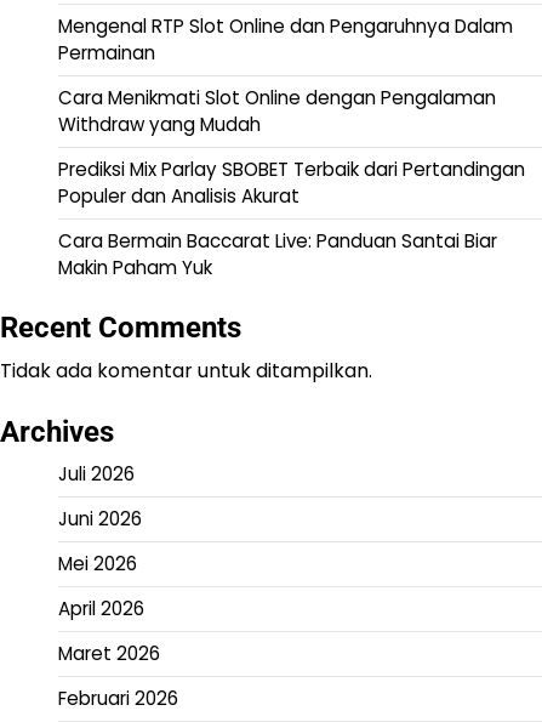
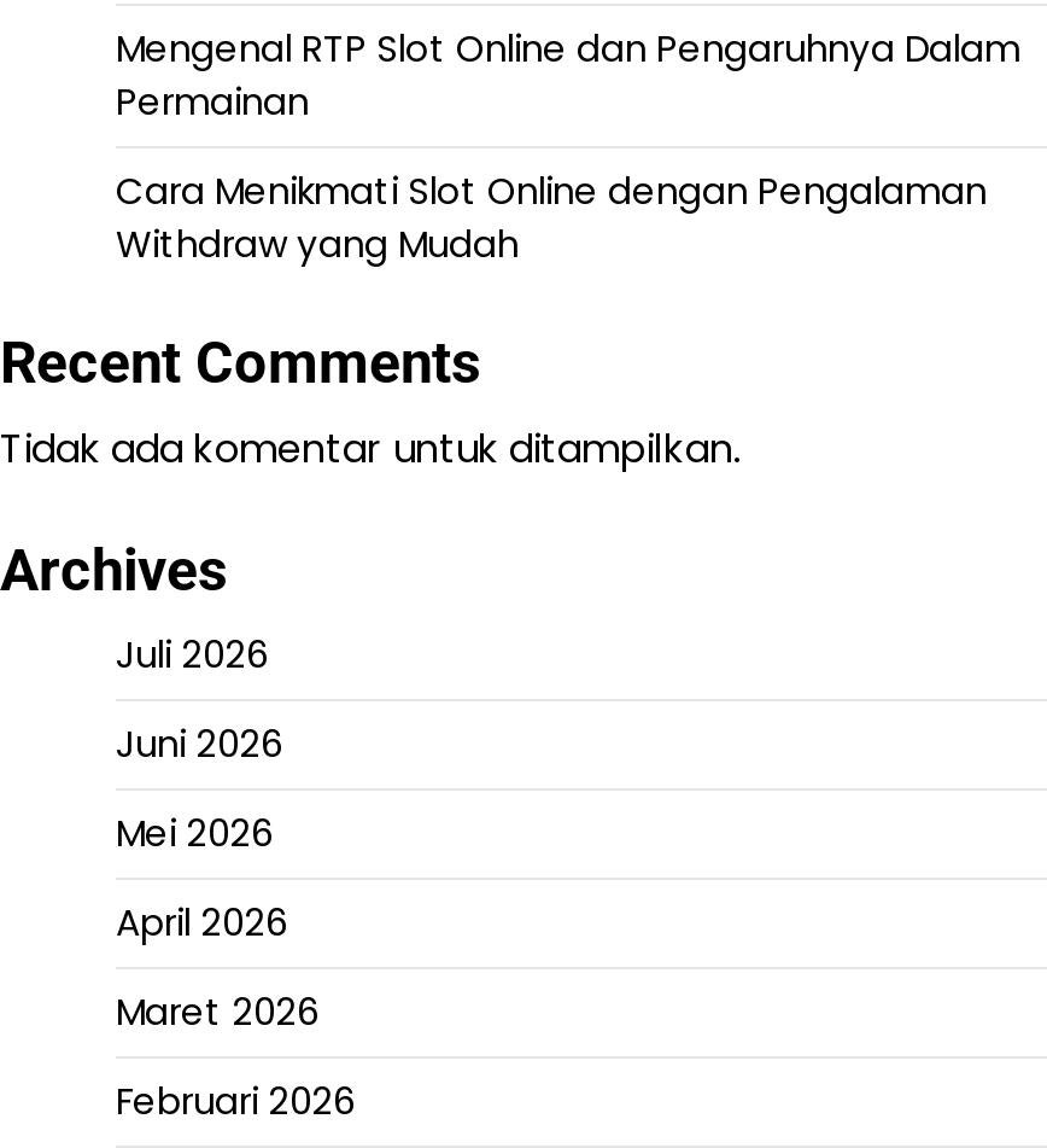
- Prediksi Mix Parlay SBOBET Terbaik dari Pertandingan
- Populer dan Analisis Akurat
- Cara Bermain Baccarat Live: Panduan Santai Biar
- Makin Paham Yuk
